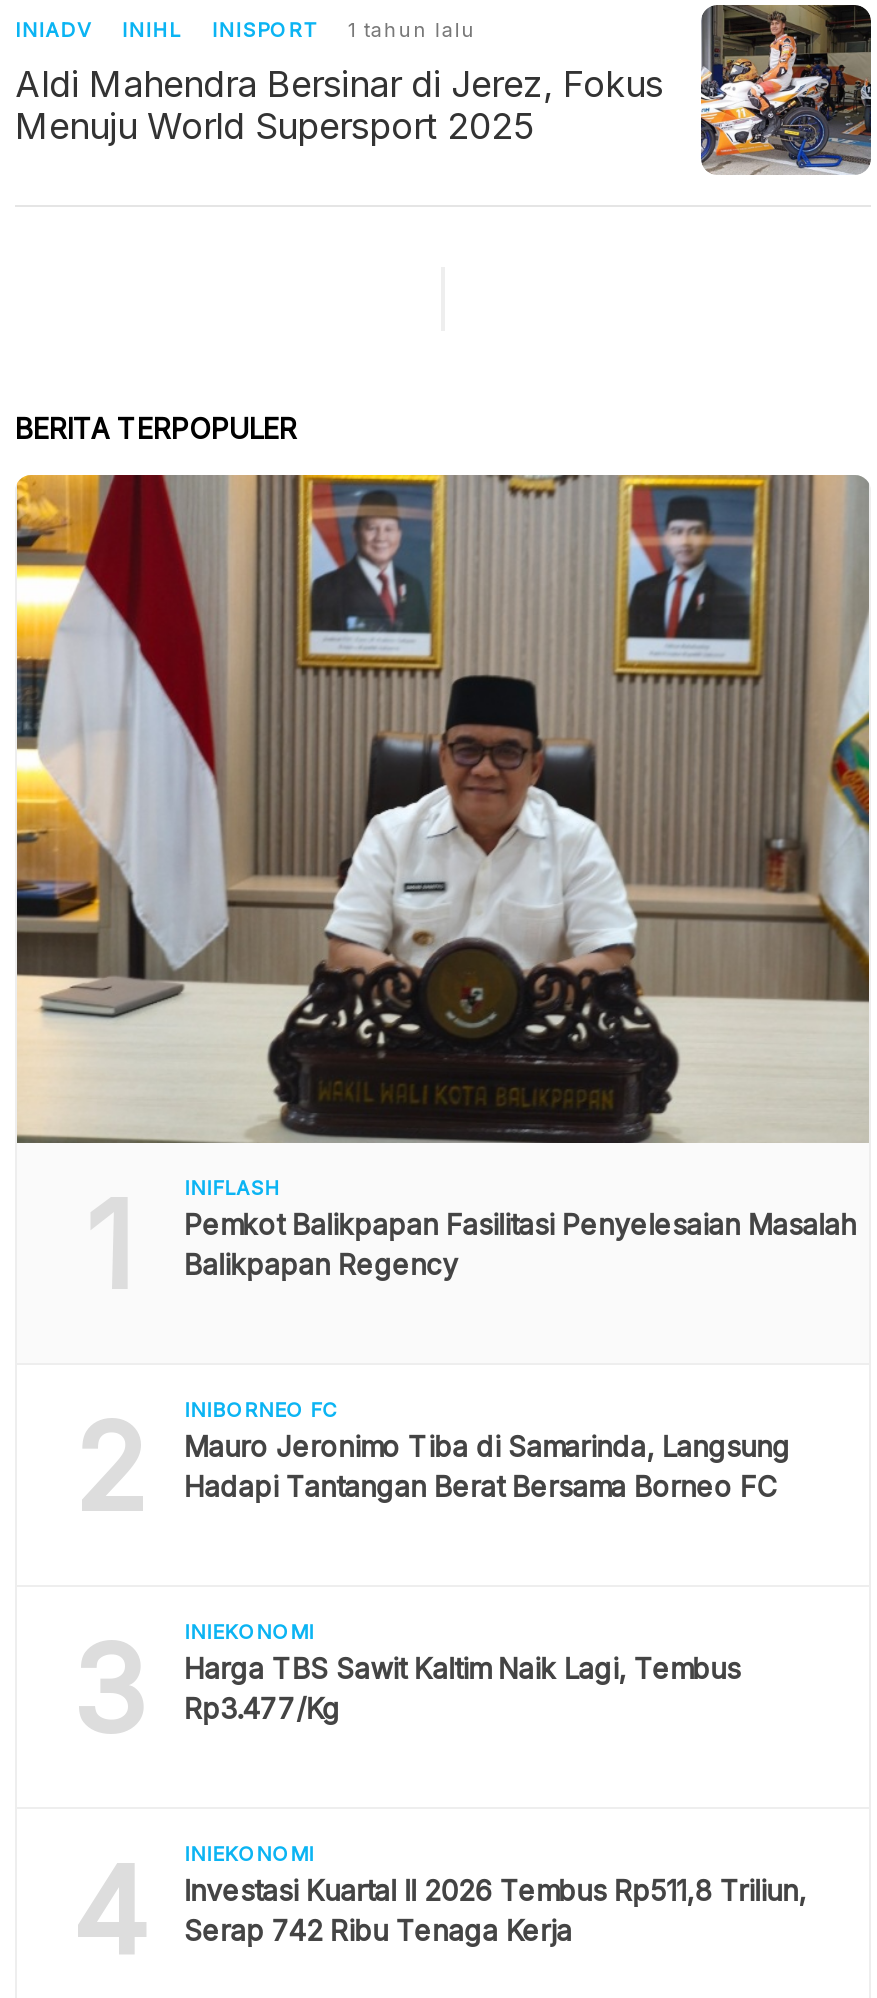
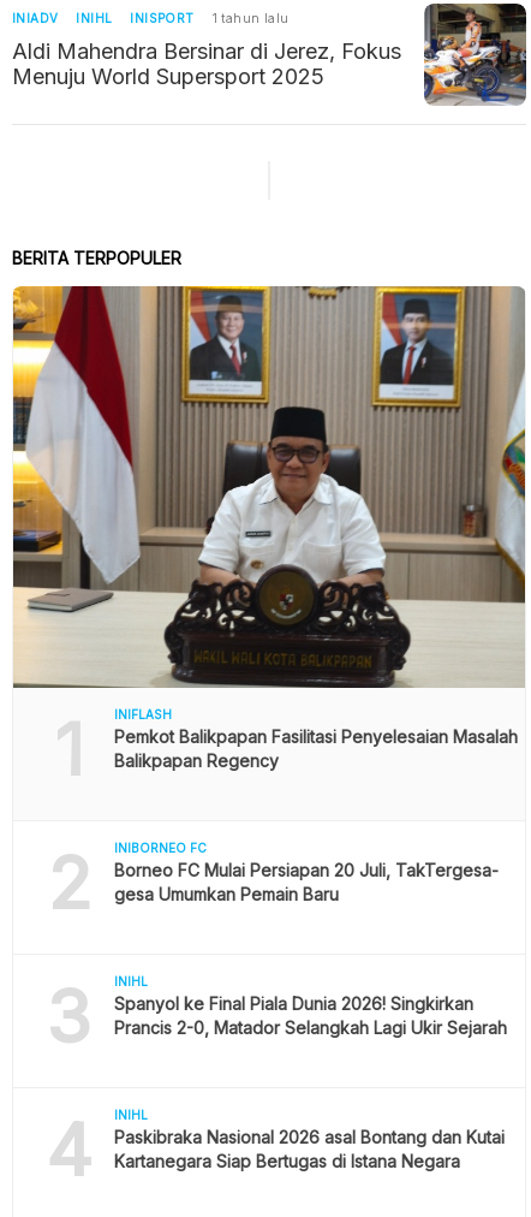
- Mauro Jeronimo Tiba di Samarinda, Langsung
- Hadapi Tantangan Berat Bersama Borneo FC
+ Borneo FC Mulai Persiapan 20 Juli, TakTergesa-
+ gesa Umumkan Pemain Baru

- INIEKONOMI
- Harga TBS Sawit Kaltim Naik Lagi, Tembus
- Rp3.477/Kg
+ INIHL
+ Spanyol ke Final Piala Dunia 2026! Singkirkan
+ Prancis 2-0, Matador Selangkah Lagi Ukir Sejarah

- INIEKONOMI
- Investasi Kuartal II 2026 Tembus Rp511,8 Triliun,
- Serap 742 Ribu Tenaga Kerja
+ INIHL
+ Paskibraka Nasional 2026 asal Bontang dan Kutai
+ Kartanegara Siap Bertugas di Istana Negara
